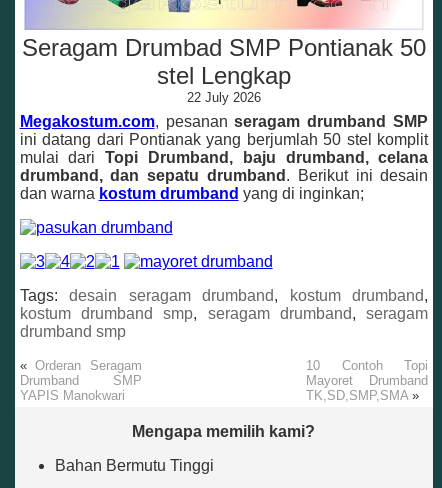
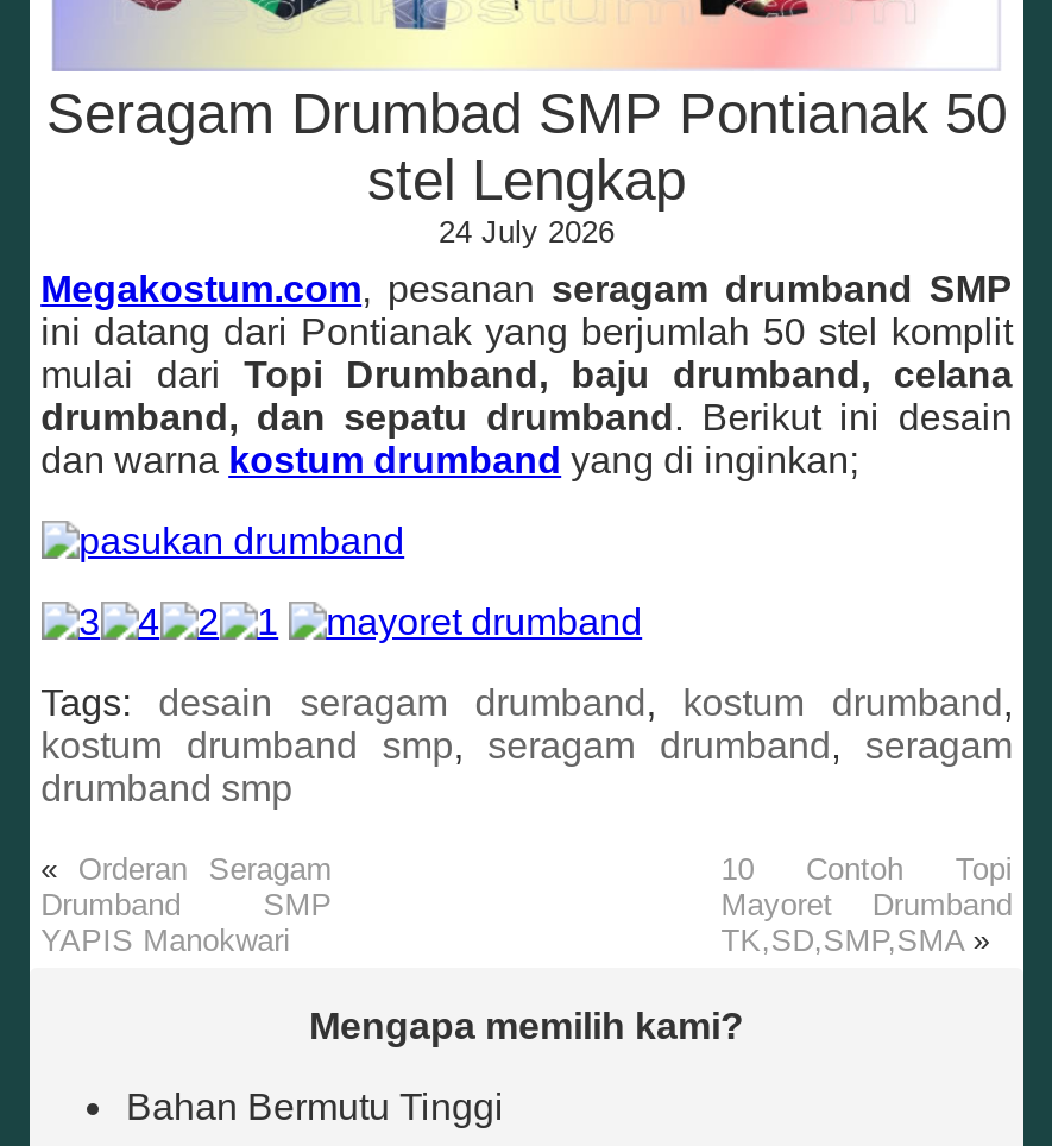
- 22 July 2026
+ 24 July 2026
